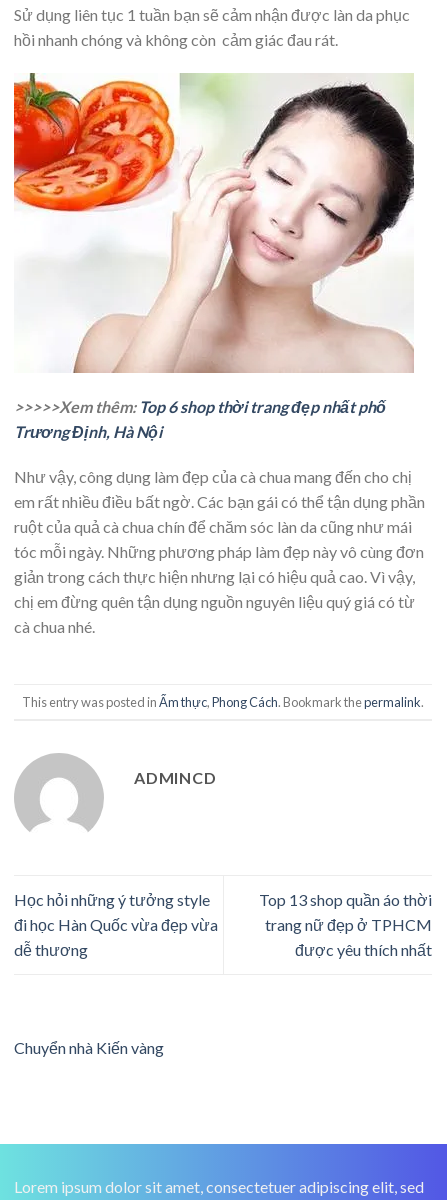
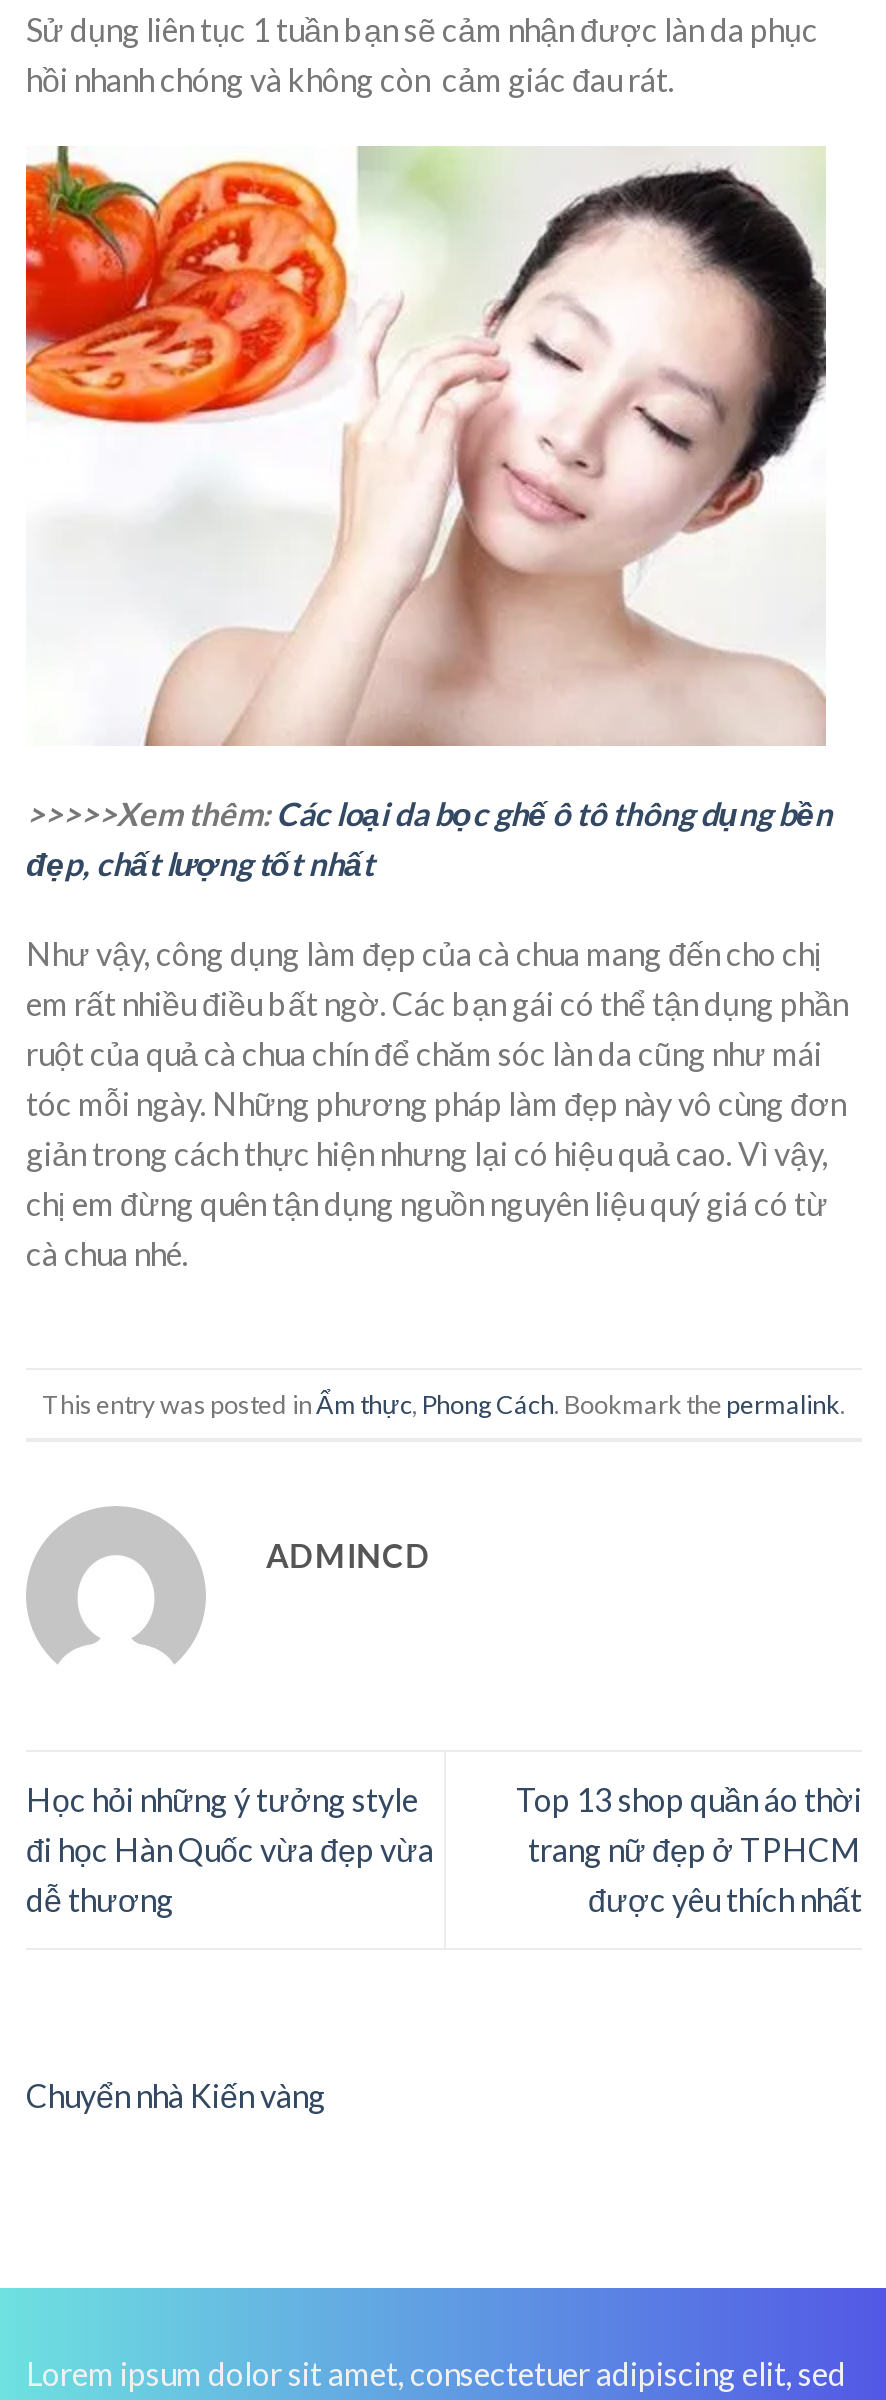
- >>>>>Xem thêm: Top 6 shop thời trang đẹp nhất phố
- Trương Định, Hà Nội
+ >>>>>Xem thêm: Các loại da bọc ghế ô tô thông dụng bền
+ đẹp, chất lượng tốt nhất
